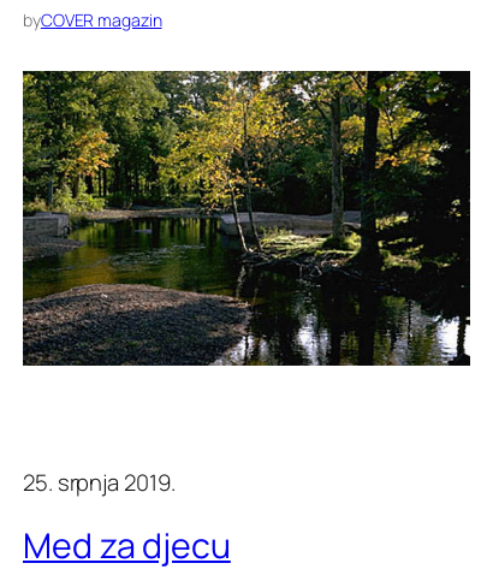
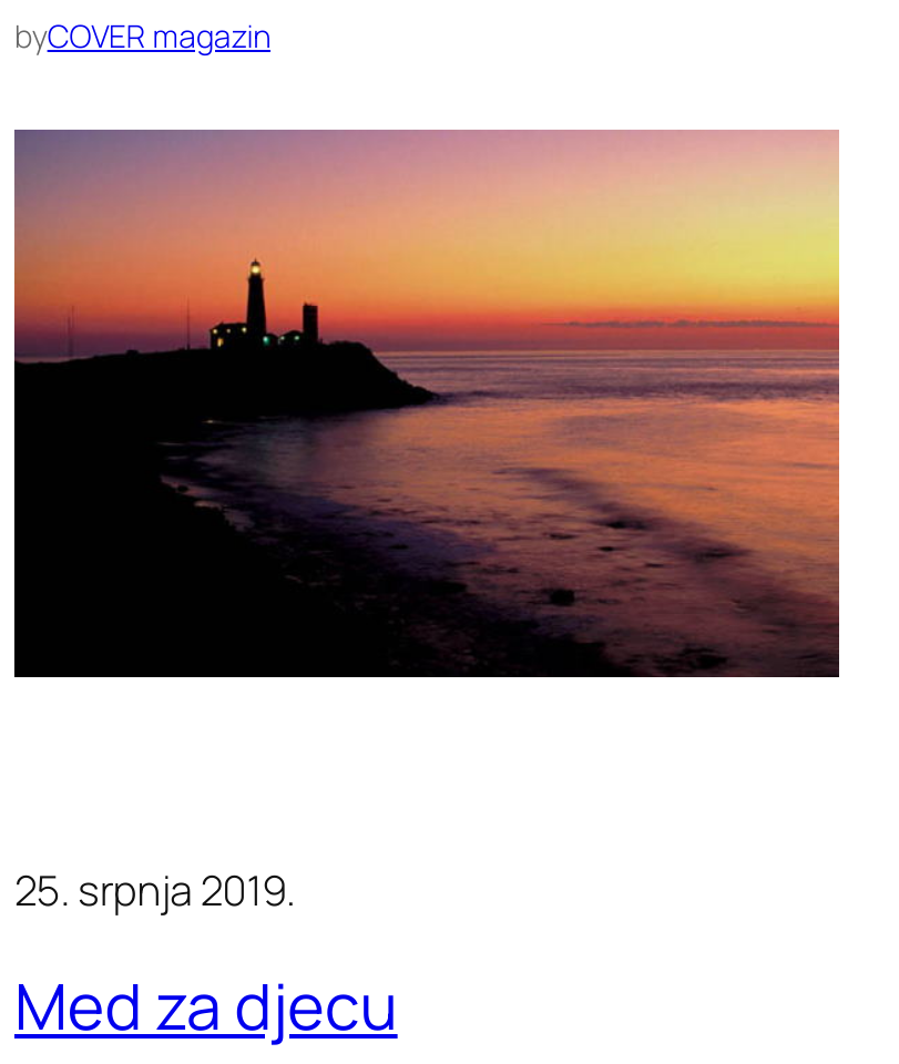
- [image]
+ [image]
